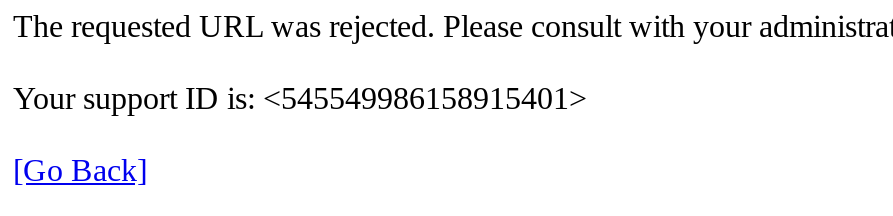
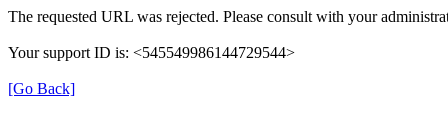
- Your support ID is: <545549986158915401>
+ Your support ID is: <545549986144729544>
